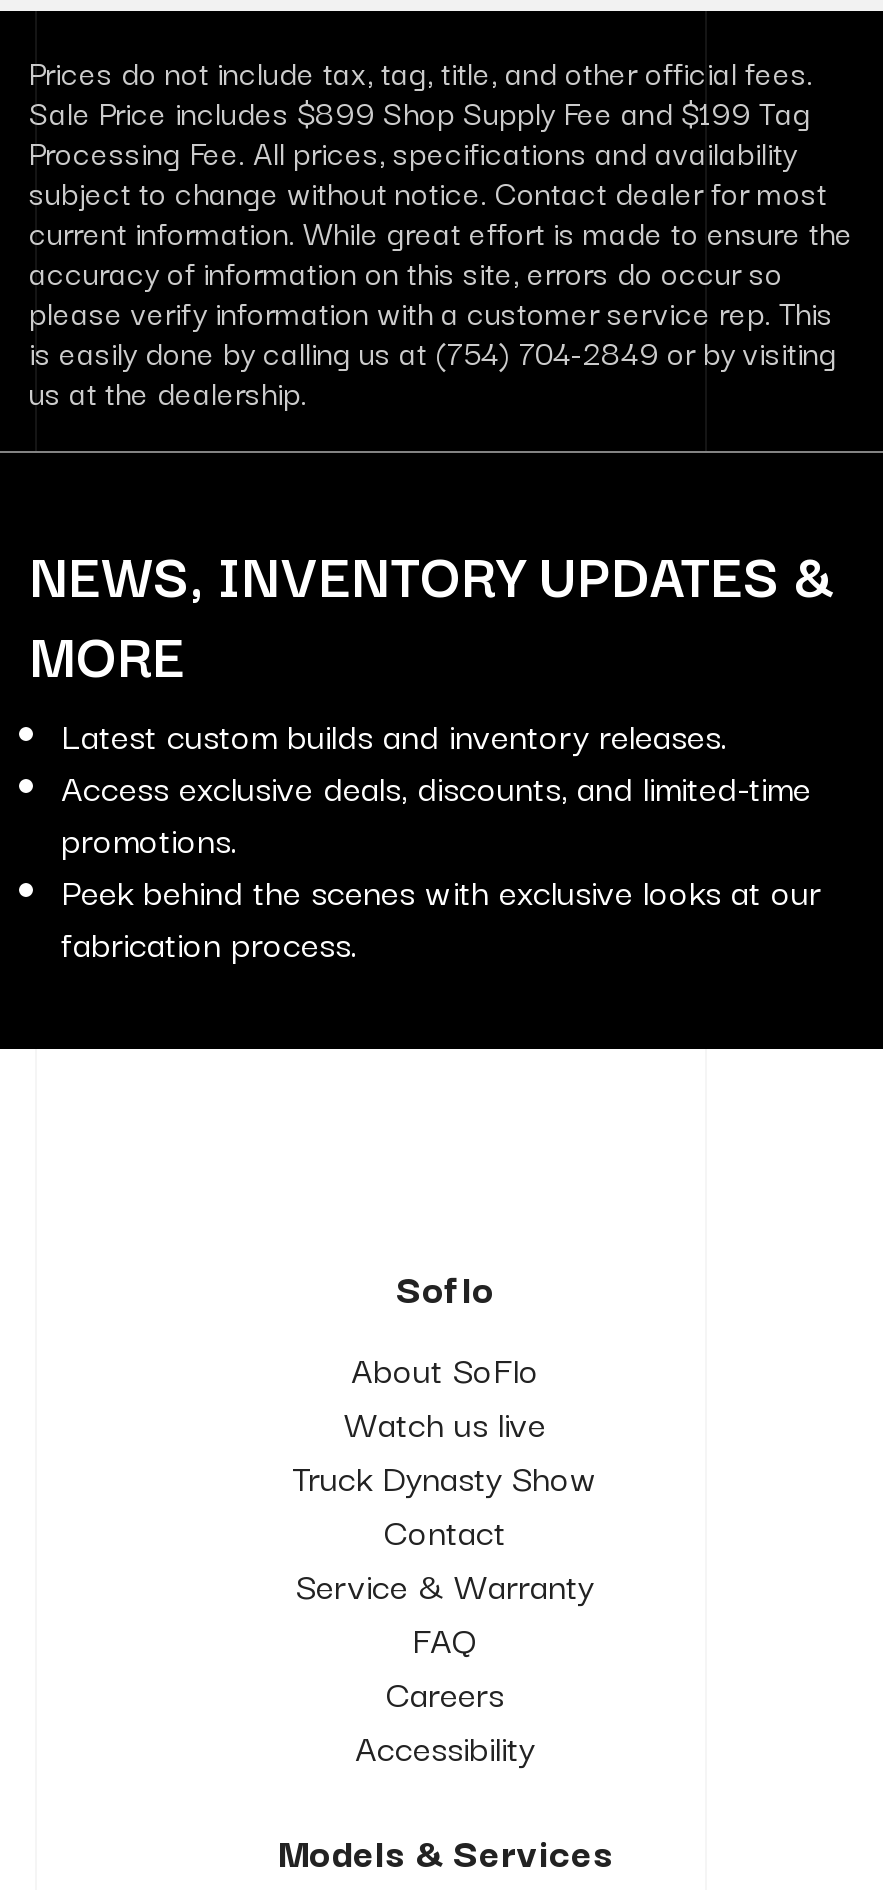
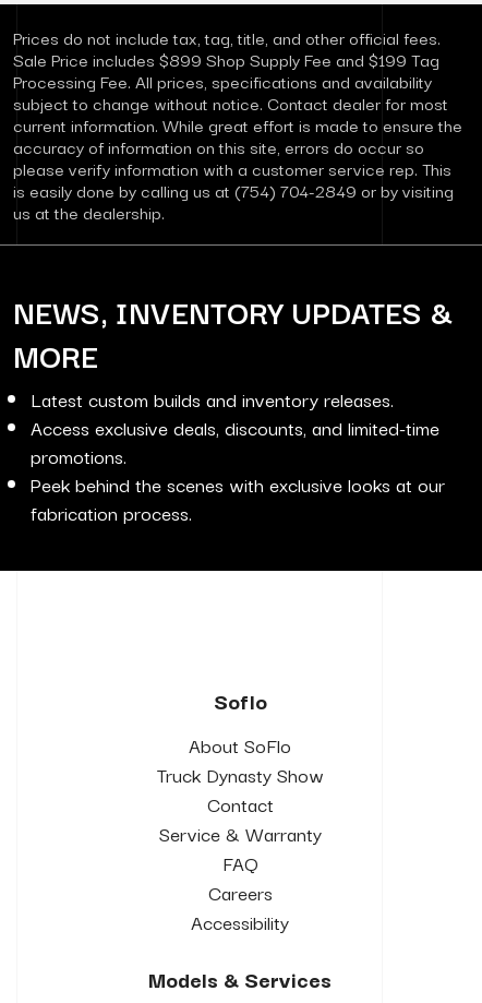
- Watch us live
